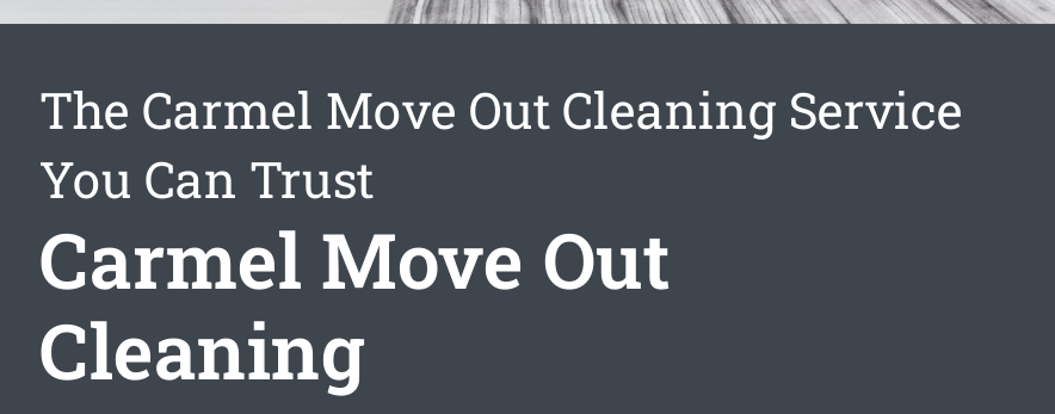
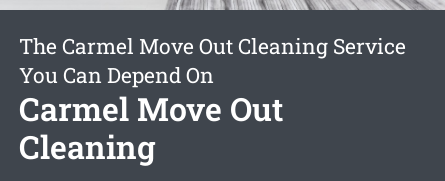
- You Can Trust
+ You Can Depend On
